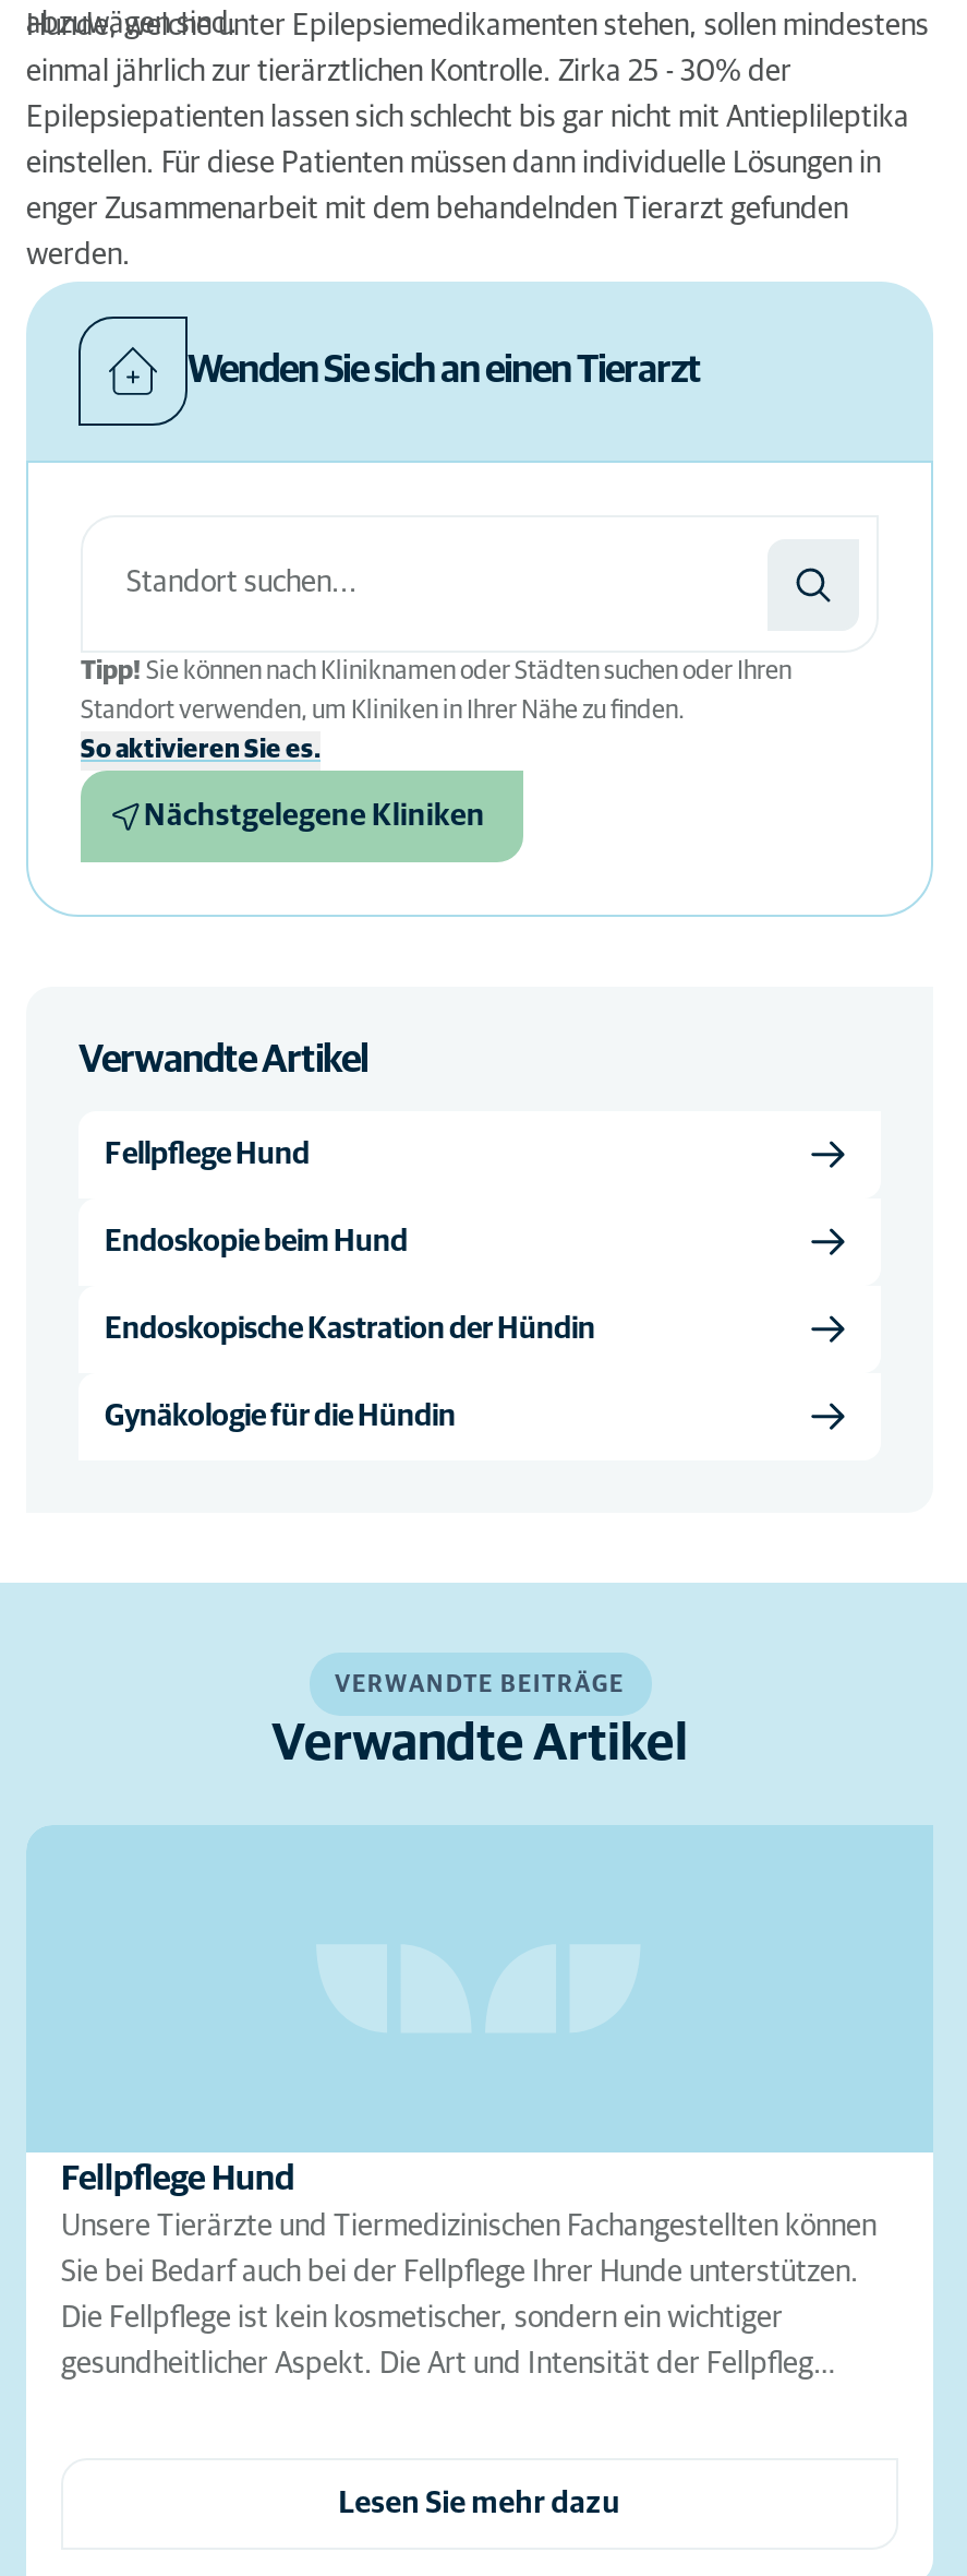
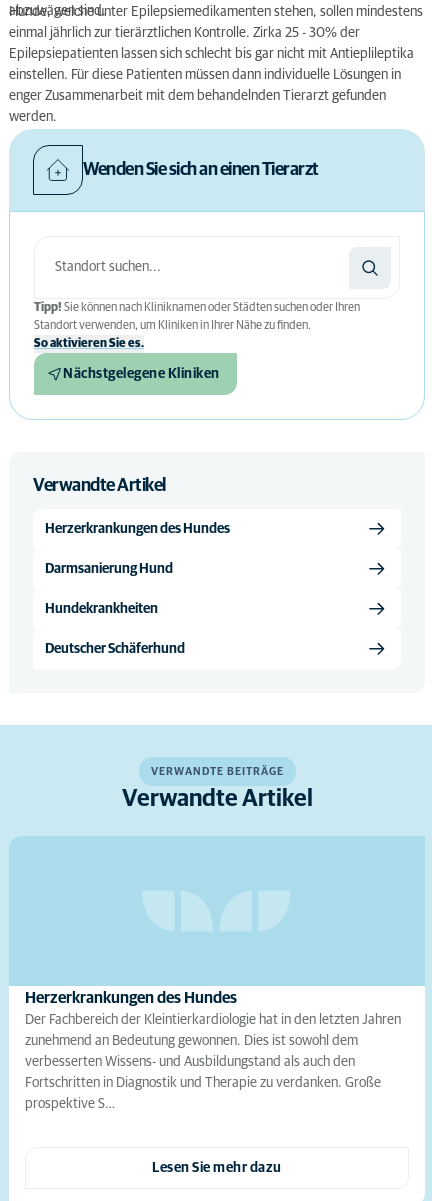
- Fellpflege Hund
+ Herzerkrankungen des Hundes

- Endoskopie beim Hund
+ Darmsanierung Hund

- Endoskopische Kastration der Hündin
+ Hundekrankheiten

- Gynäkologie für die Hündin
+ Deutscher Schäferhund

- Fellpflege Hund
- Unsere Tierärzte und Tiermedizinischen Fachangestellten können
- Sie bei Bedarf auch bei der Fellpflege Ihrer Hunde unterstützen.
- Die Fellpflege ist kein kosmetischer, sondern ein wichtiger
- gesundheitlicher Aspekt. Die Art und Intensität der Fellpfleg…
+ Herzerkrankungen des Hundes
+ Der Fachbereich der Kleintierkardiologie hat in den letzten Jahren
+ zunehmend an Bedeutung gewonnen. Dies ist sowohl dem
+ verbesserten Wissens- und Ausbildungstand als auch den
+ Fortschritten in Diagnostik und Therapie zu verdanken. Große
+ prospektive S…
